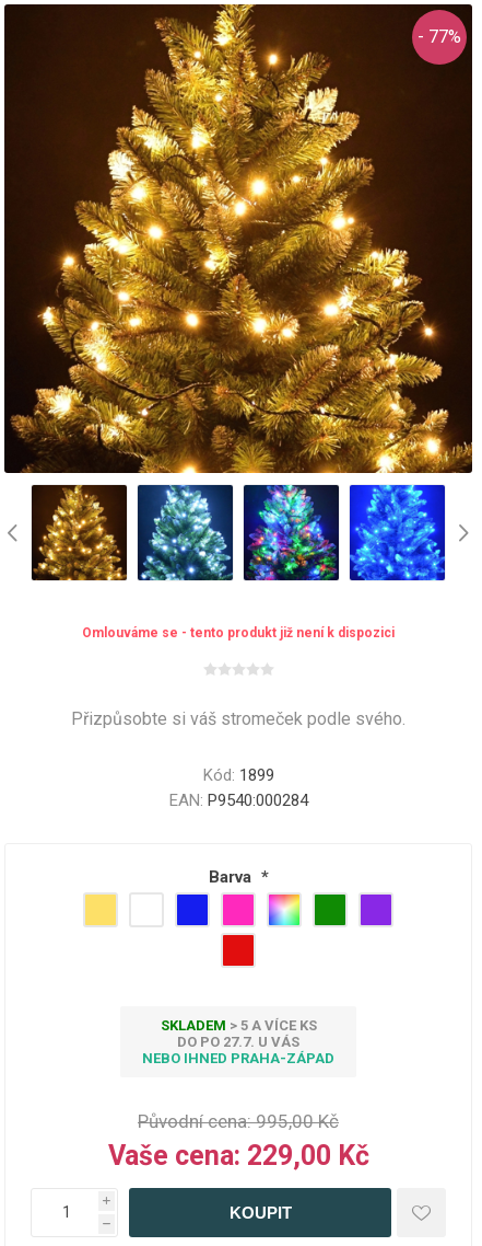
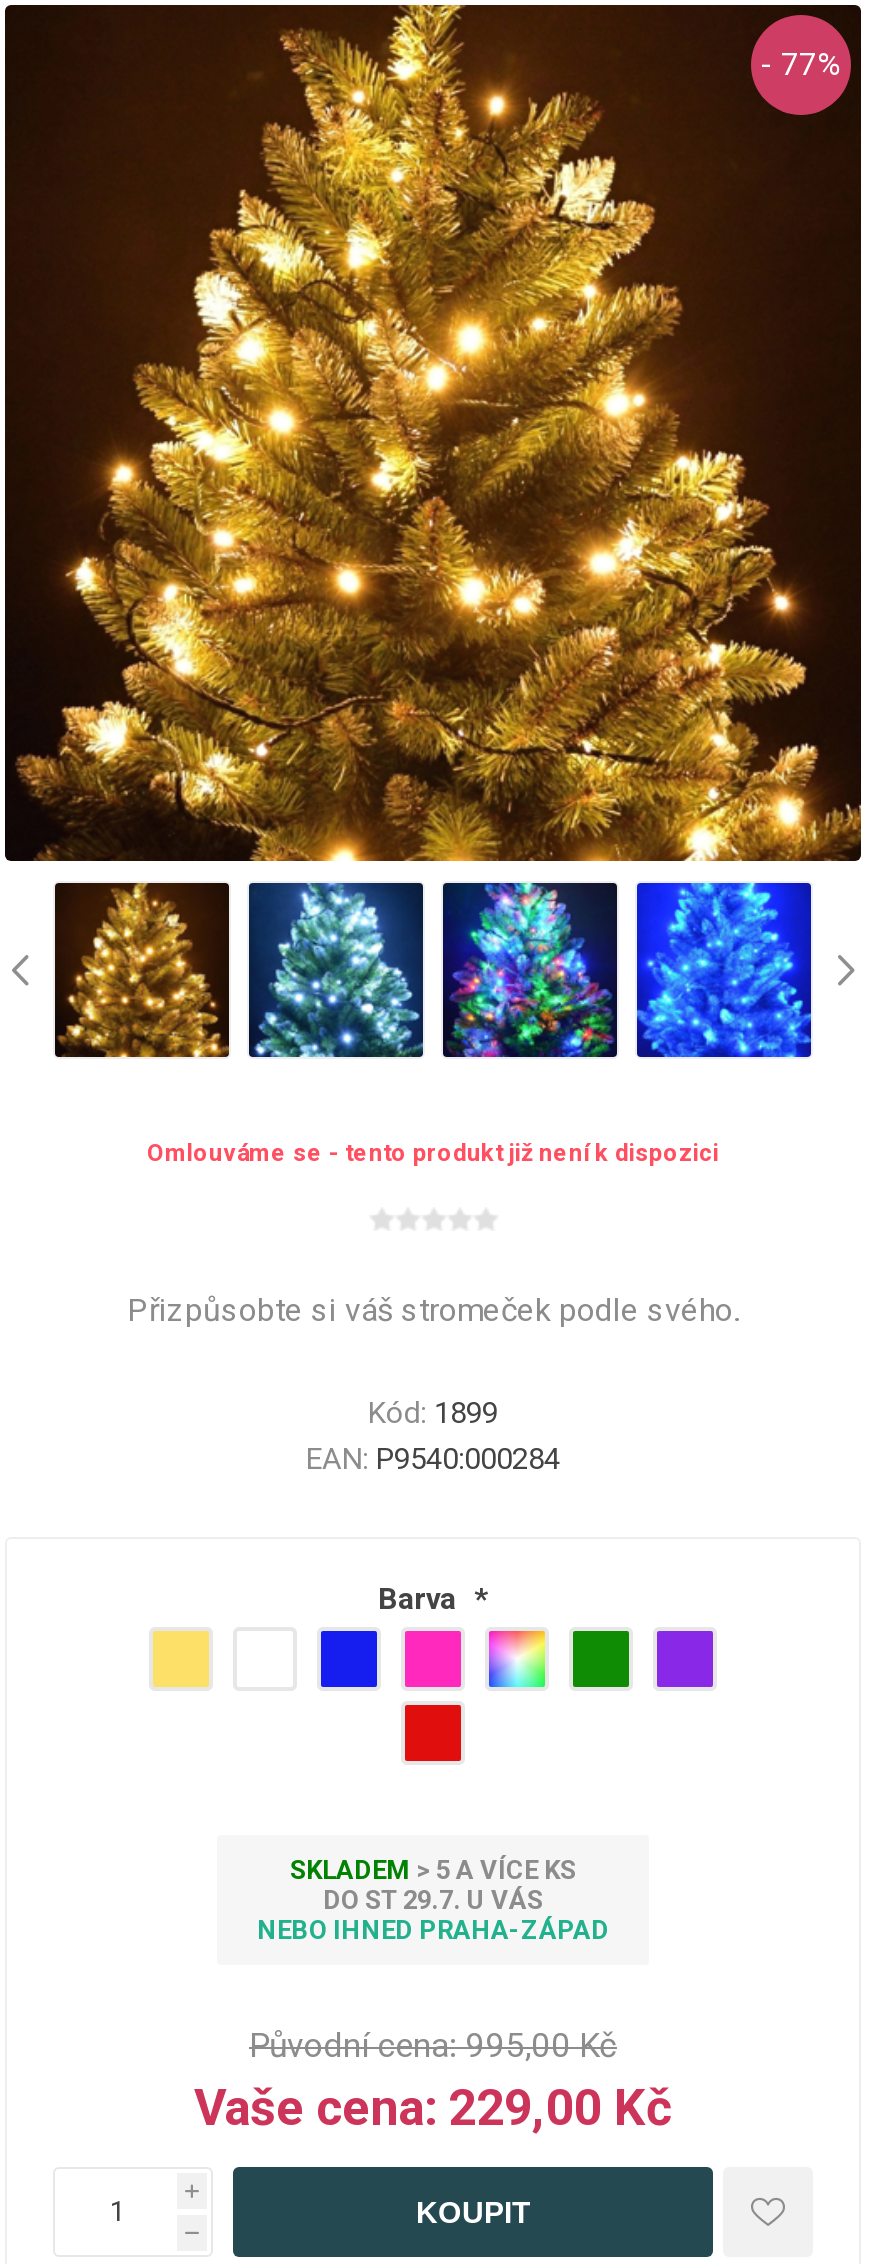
- DO PO 27.7. U VÁS
+ DO ST 29.7. U VÁS
